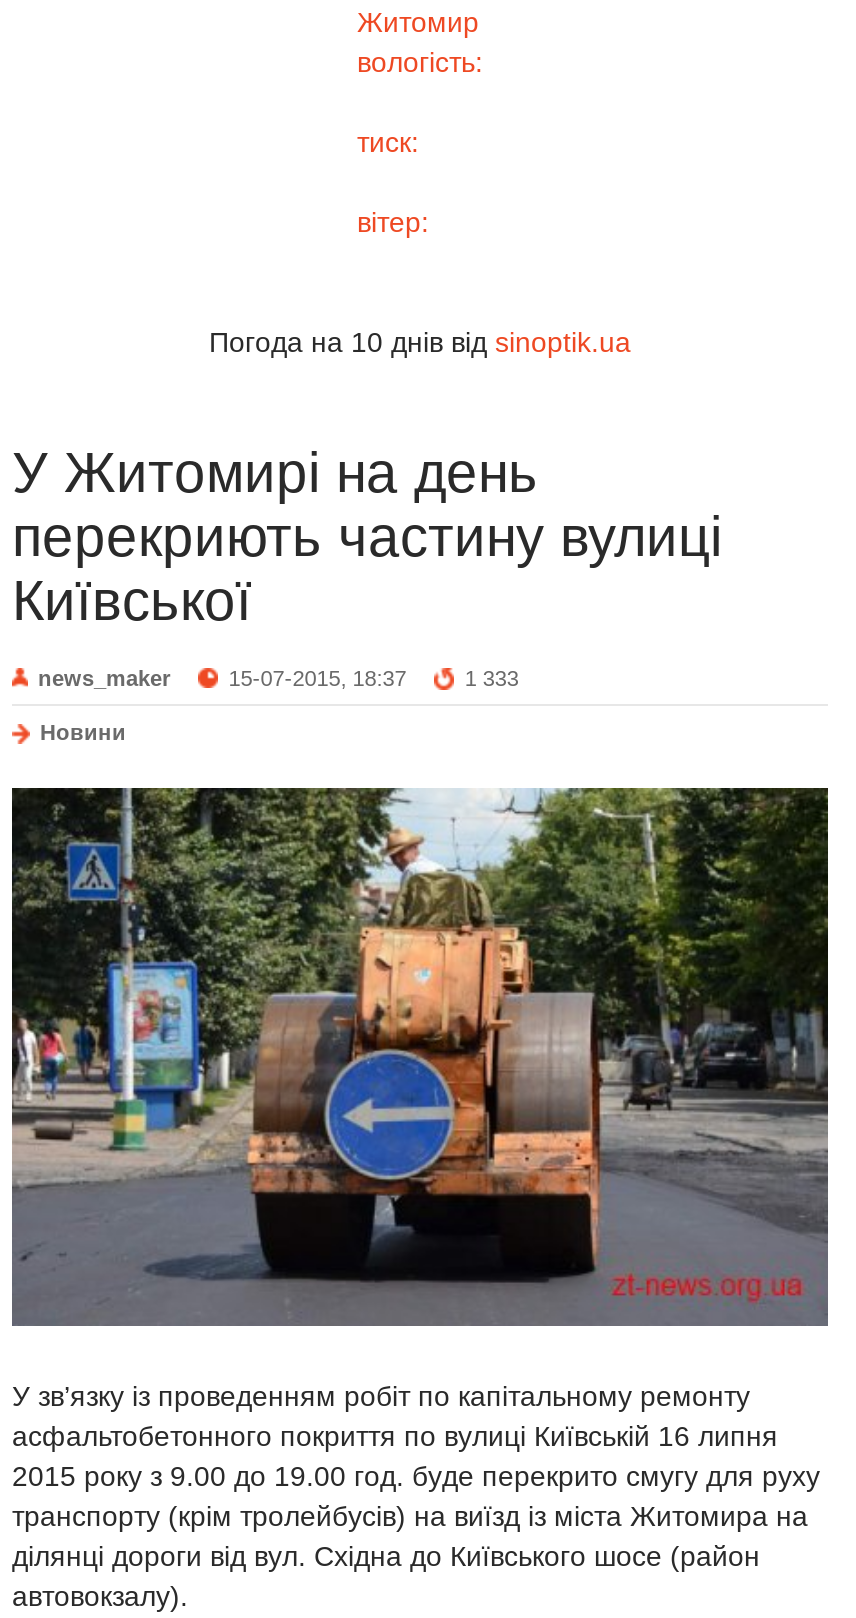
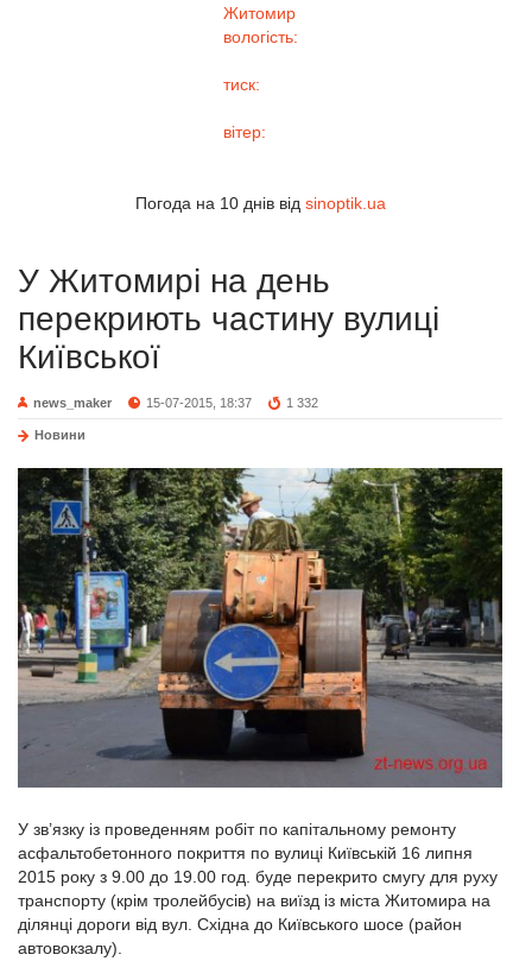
- 1 333
+ 1 332
